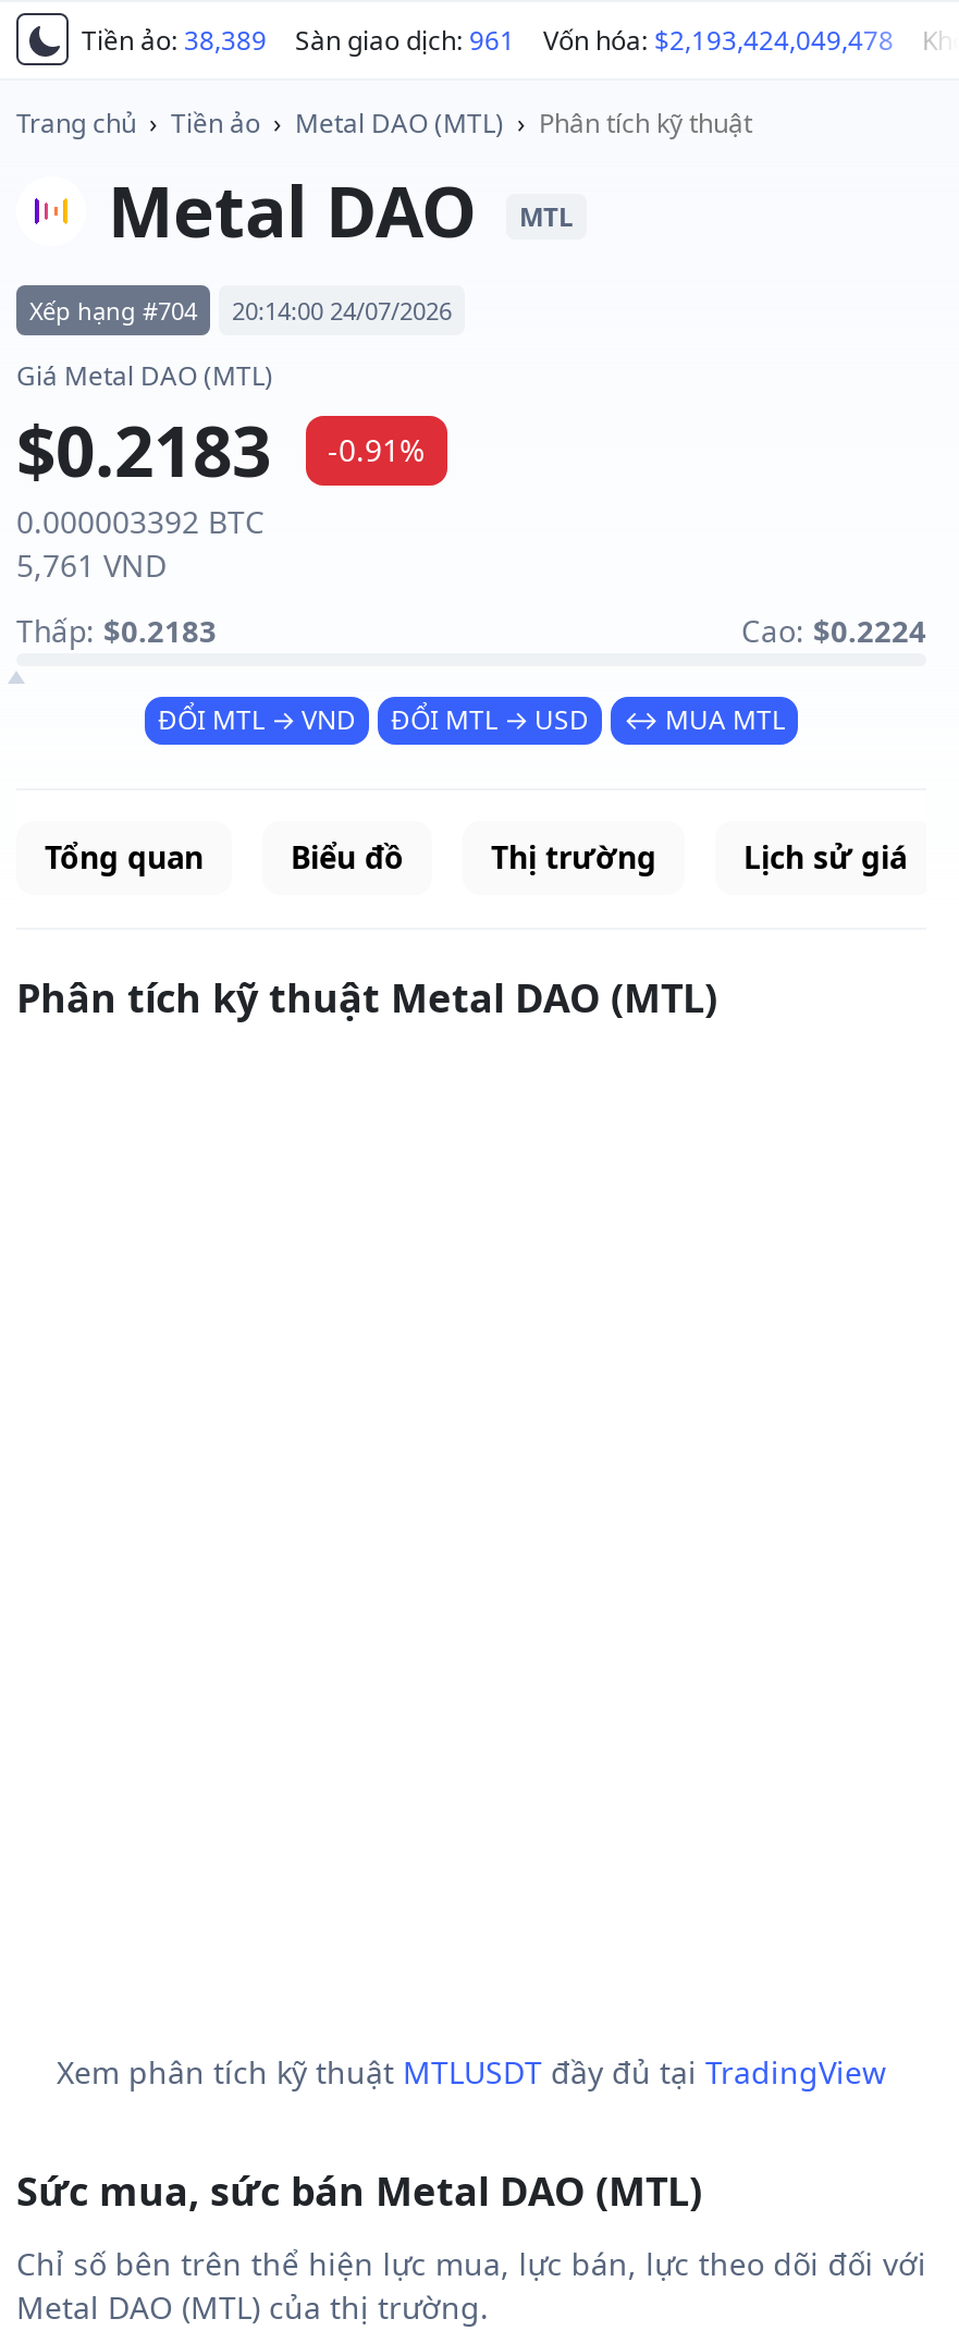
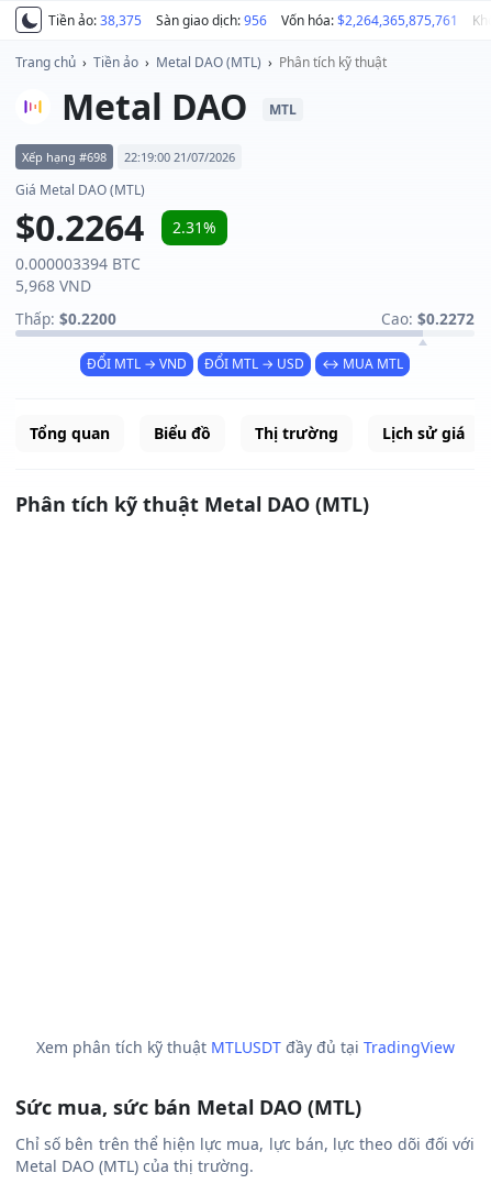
- Tiền ảo: 38,389
+ Tiền ảo: 38,375

- Sàn giao dịch: 961
+ Sàn giao dịch: 956

- Vốn hóa: $2,193,424,049,478
+ Vốn hóa: $2,264,365,875,761

- Xếp hạng #704
+ Xếp hạng #698

- 20:14:00 24/07/2026
+ 22:19:00 21/07/2026

- $0.2183
+ $0.2264

- -0.91%
+ 2.31%

- 0.000003392 BTC
+ 0.000003394 BTC

- 5,761 VND
+ 5,968 VND

- Thấp: $0.2183
+ Thấp: $0.2200

- Cao: $0.2224
+ Cao: $0.2272
